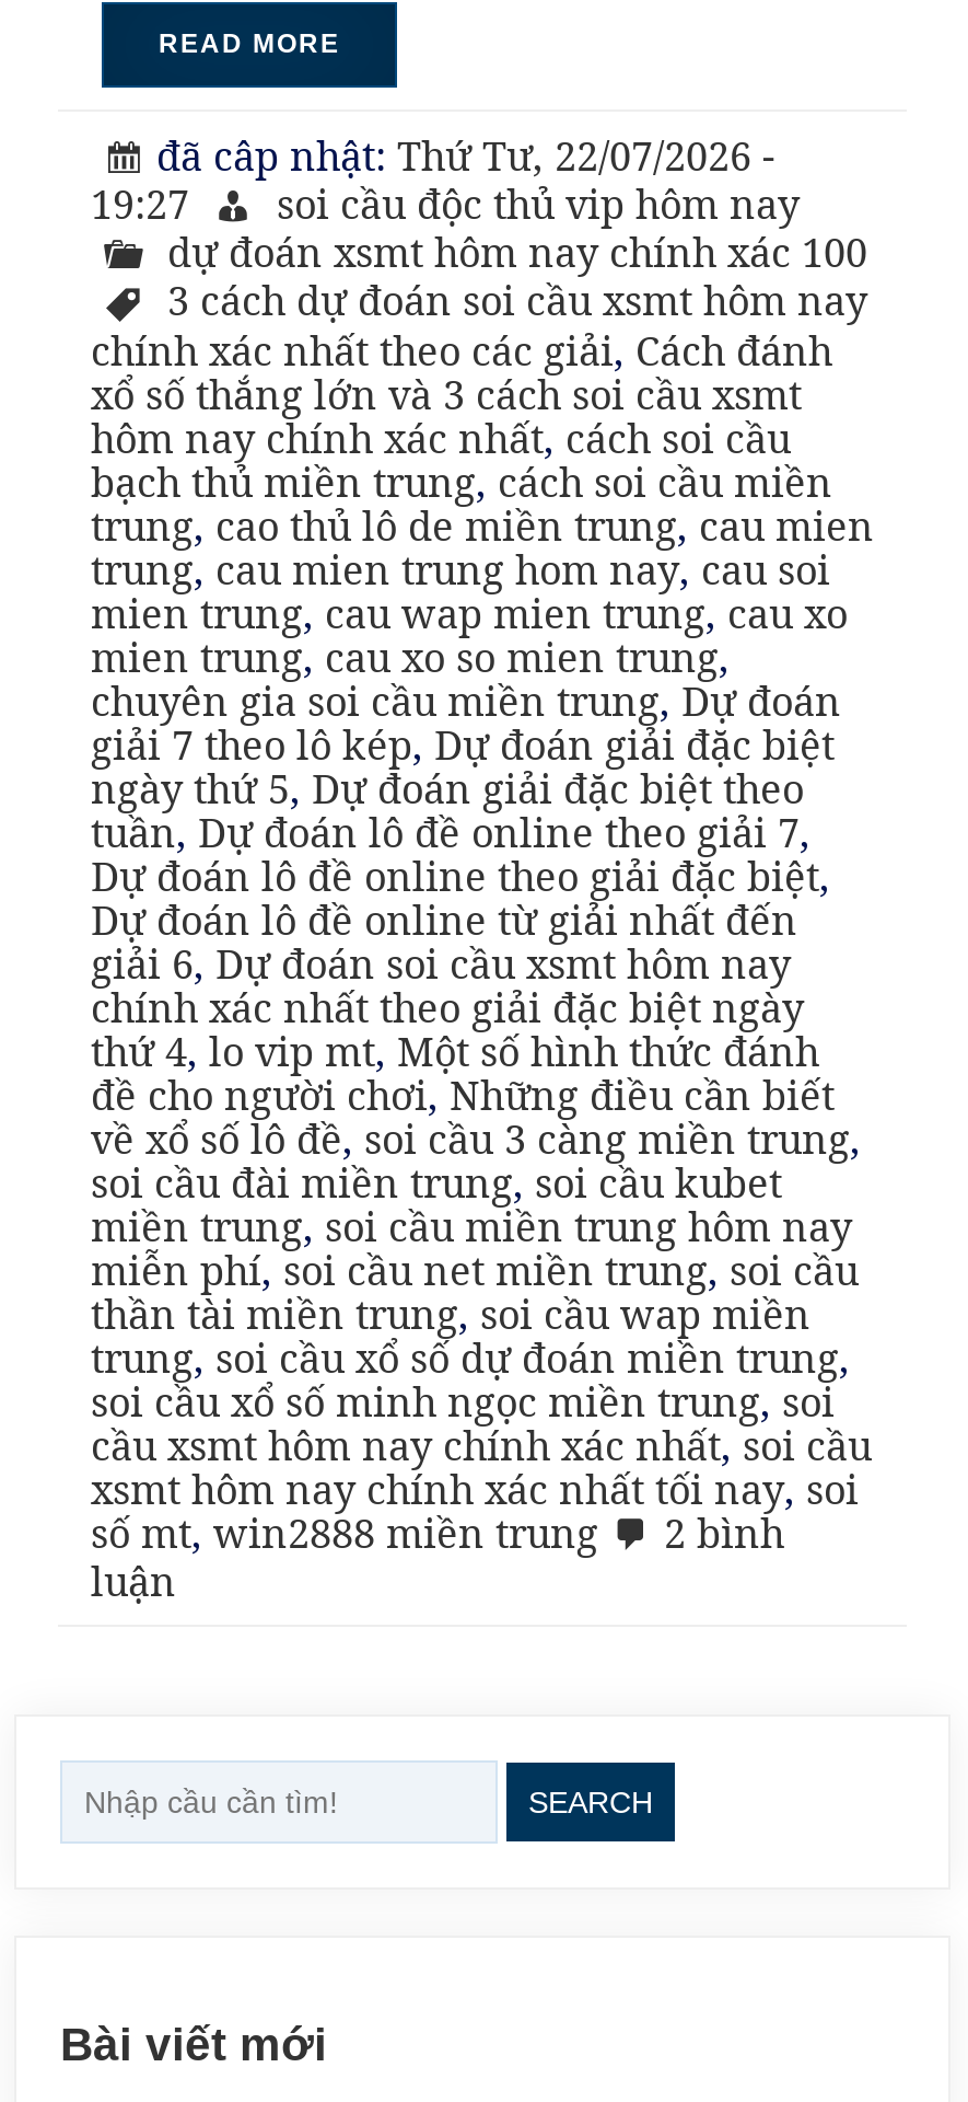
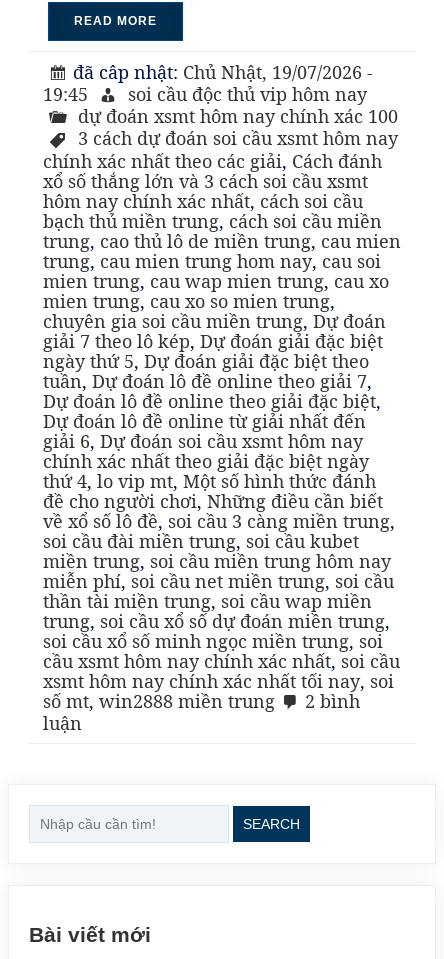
- đã câp nhật: Thứ Tư, 22/07/2026 -
+ đã câp nhật: Chủ Nhật, 19/07/2026 -

- 19:27 soi cầu độc thủ vip hôm nay
+ 19:45 soi cầu độc thủ vip hôm nay
